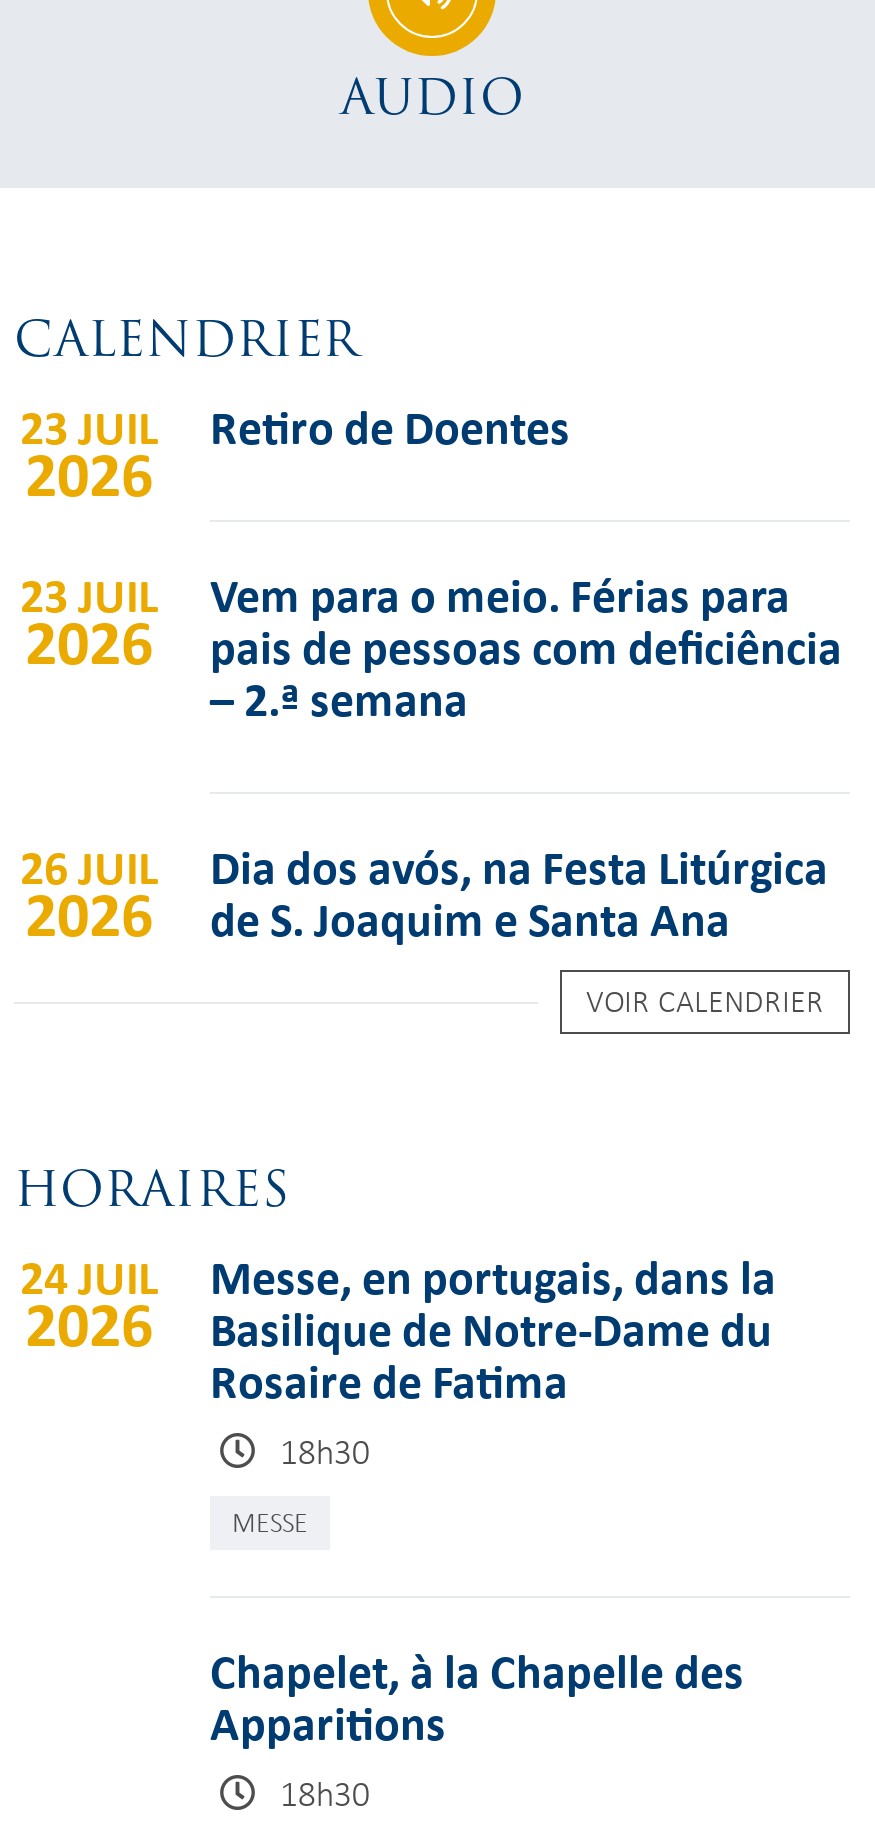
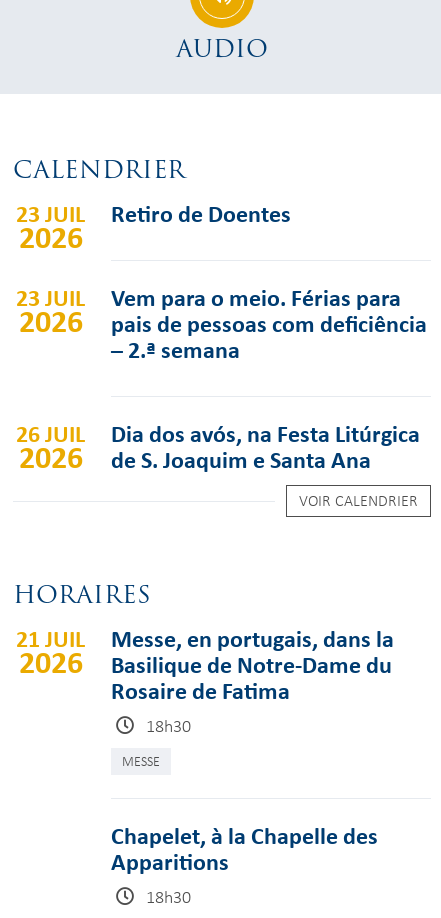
- 24 JUIL Messe, en portugais, dans la
+ 21 JUIL Messe, en portugais, dans la
